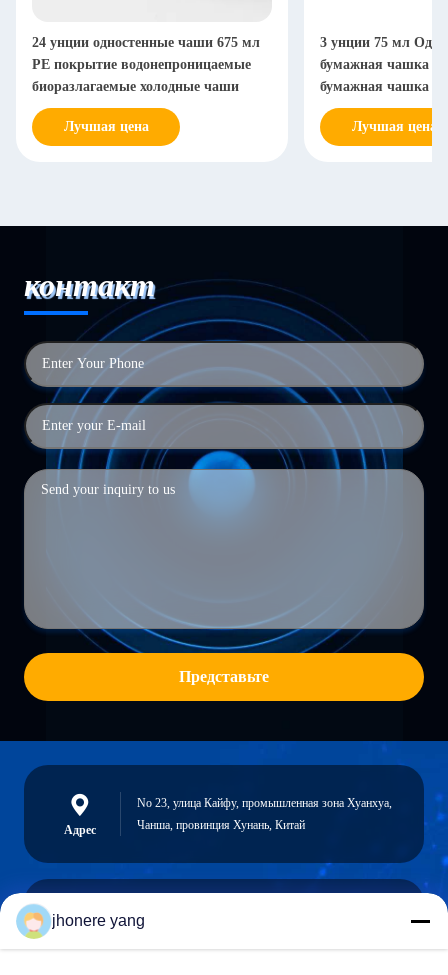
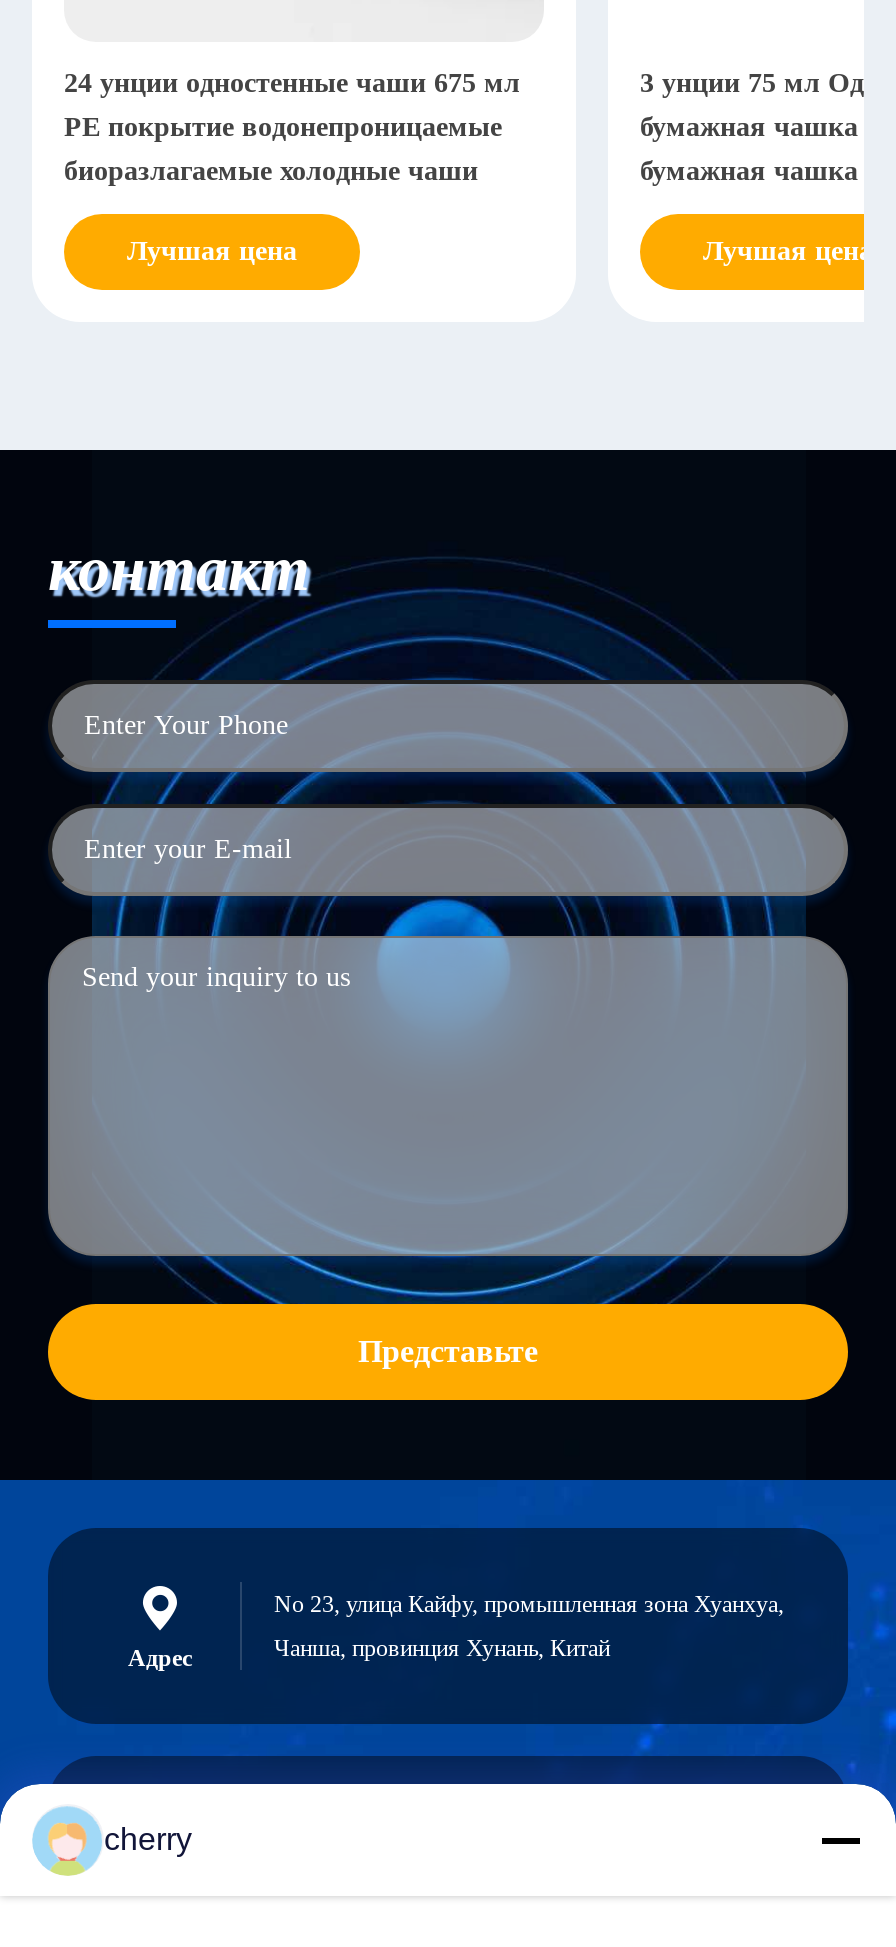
- jhonere yang
+ cherry
